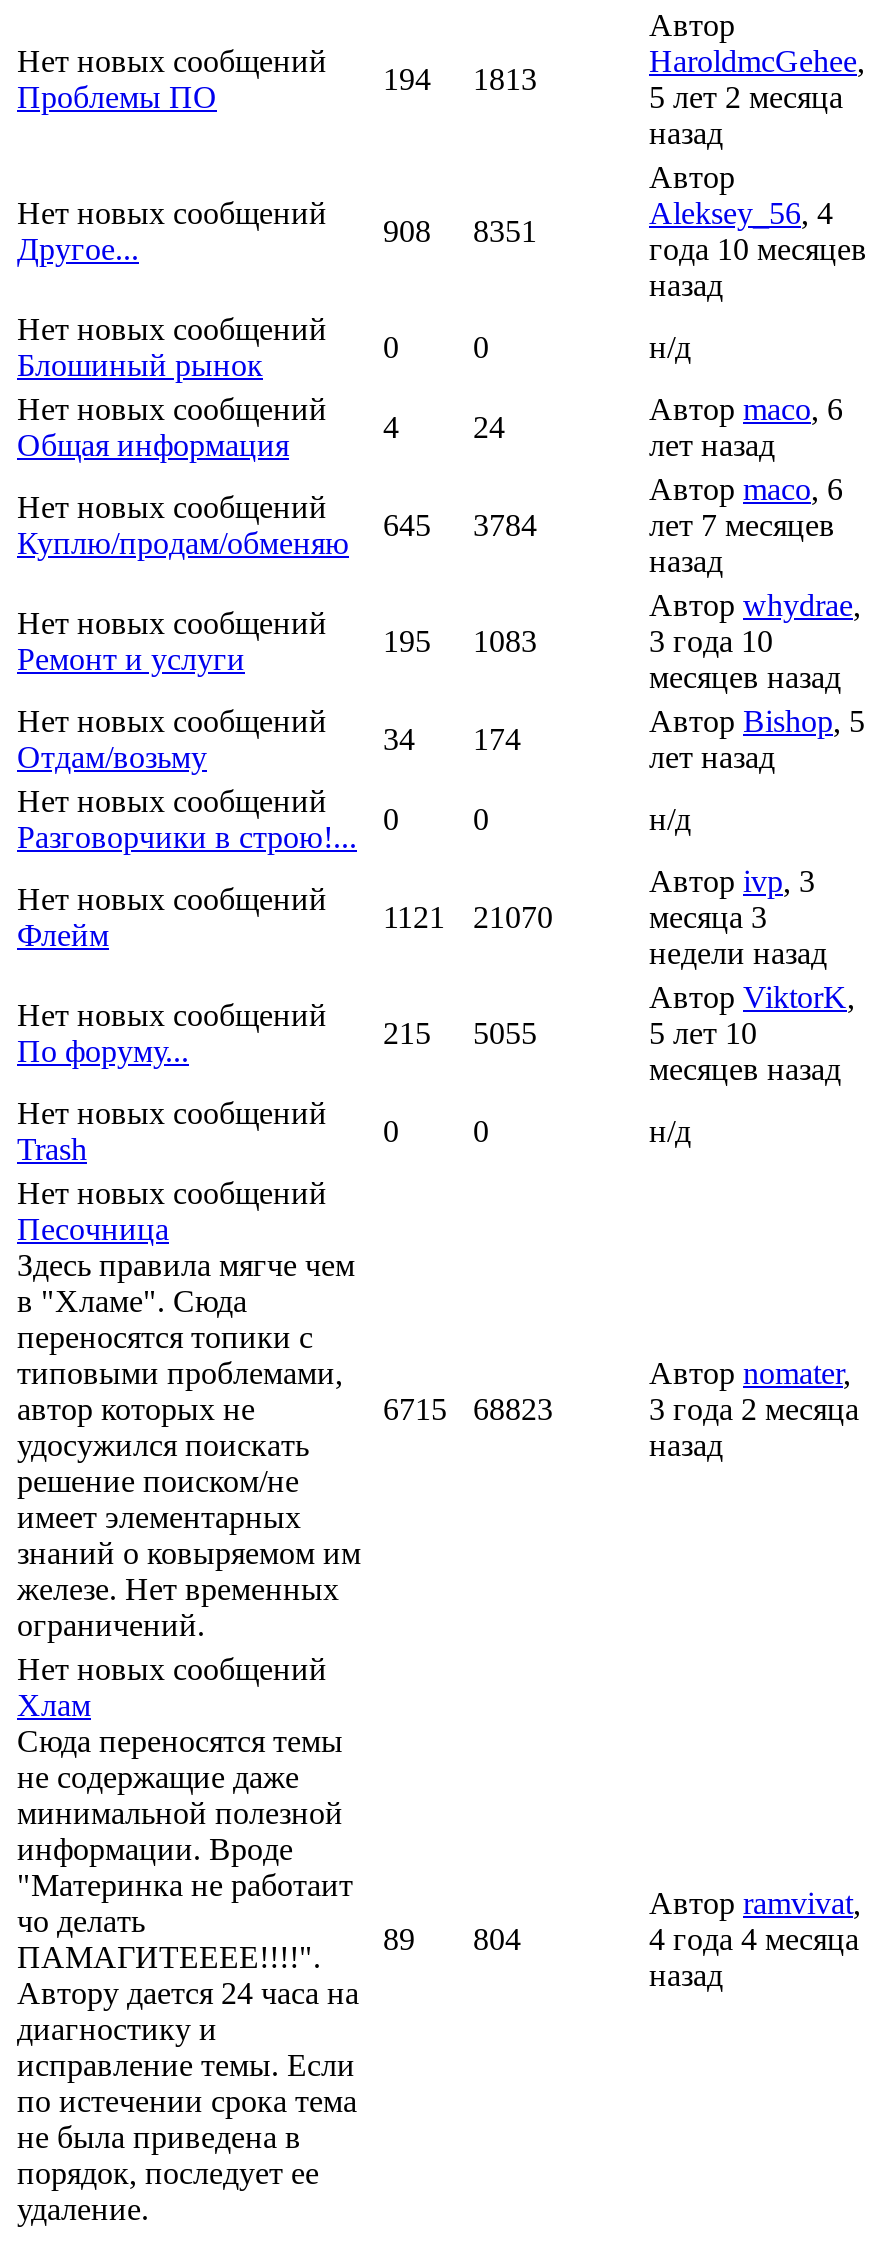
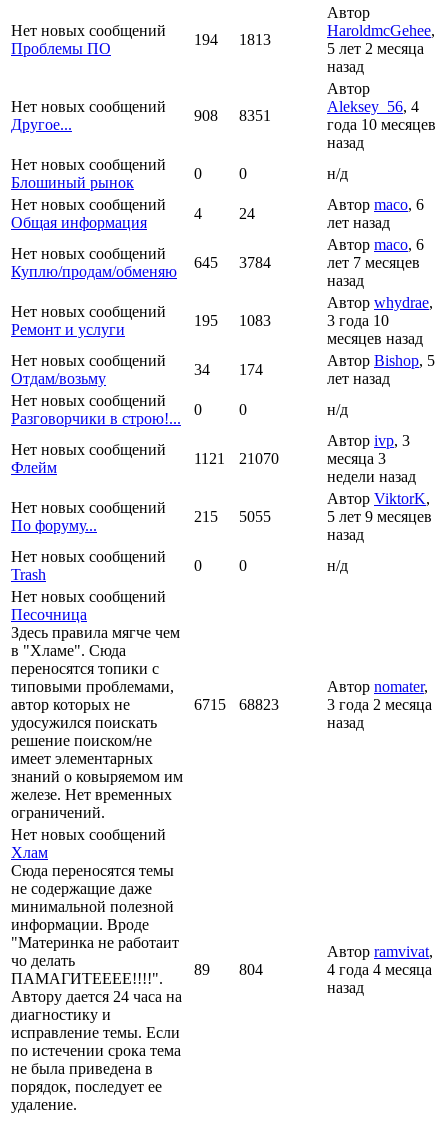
- 5 лет 10
- месяцев назад
+ 5 лет 9 месяцев
+ назад
